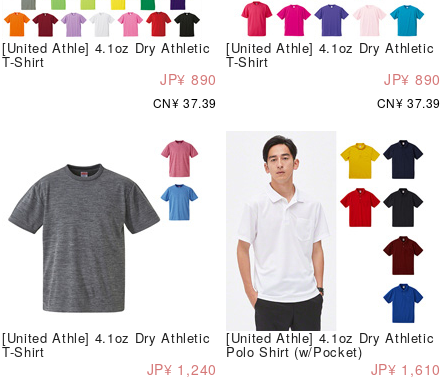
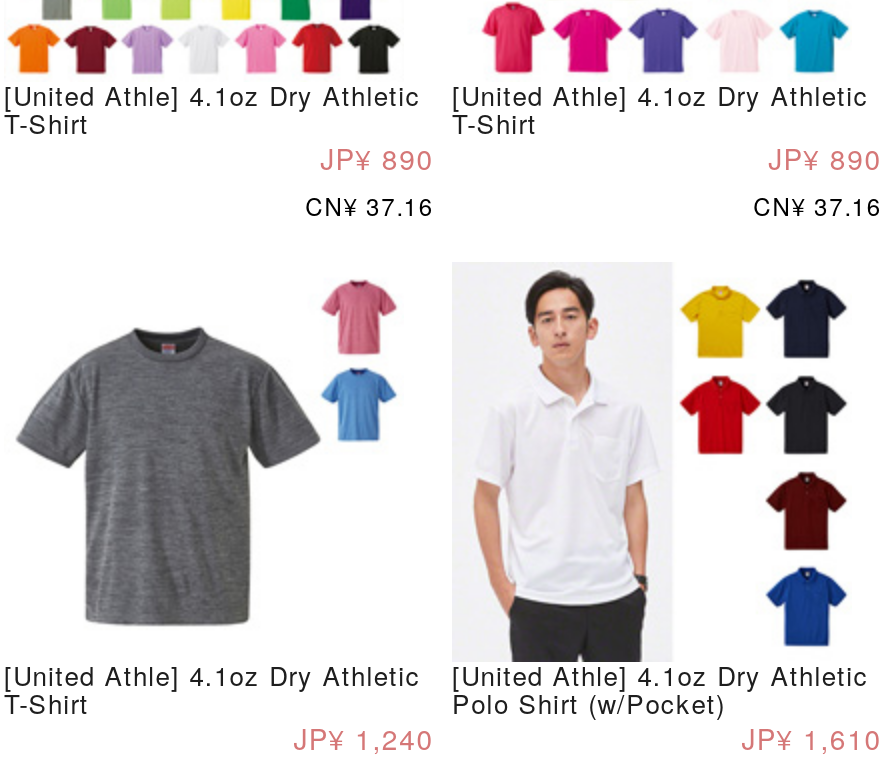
- CN¥ 37.39
+ CN¥ 37.16

- CN¥ 37.39
+ CN¥ 37.16
